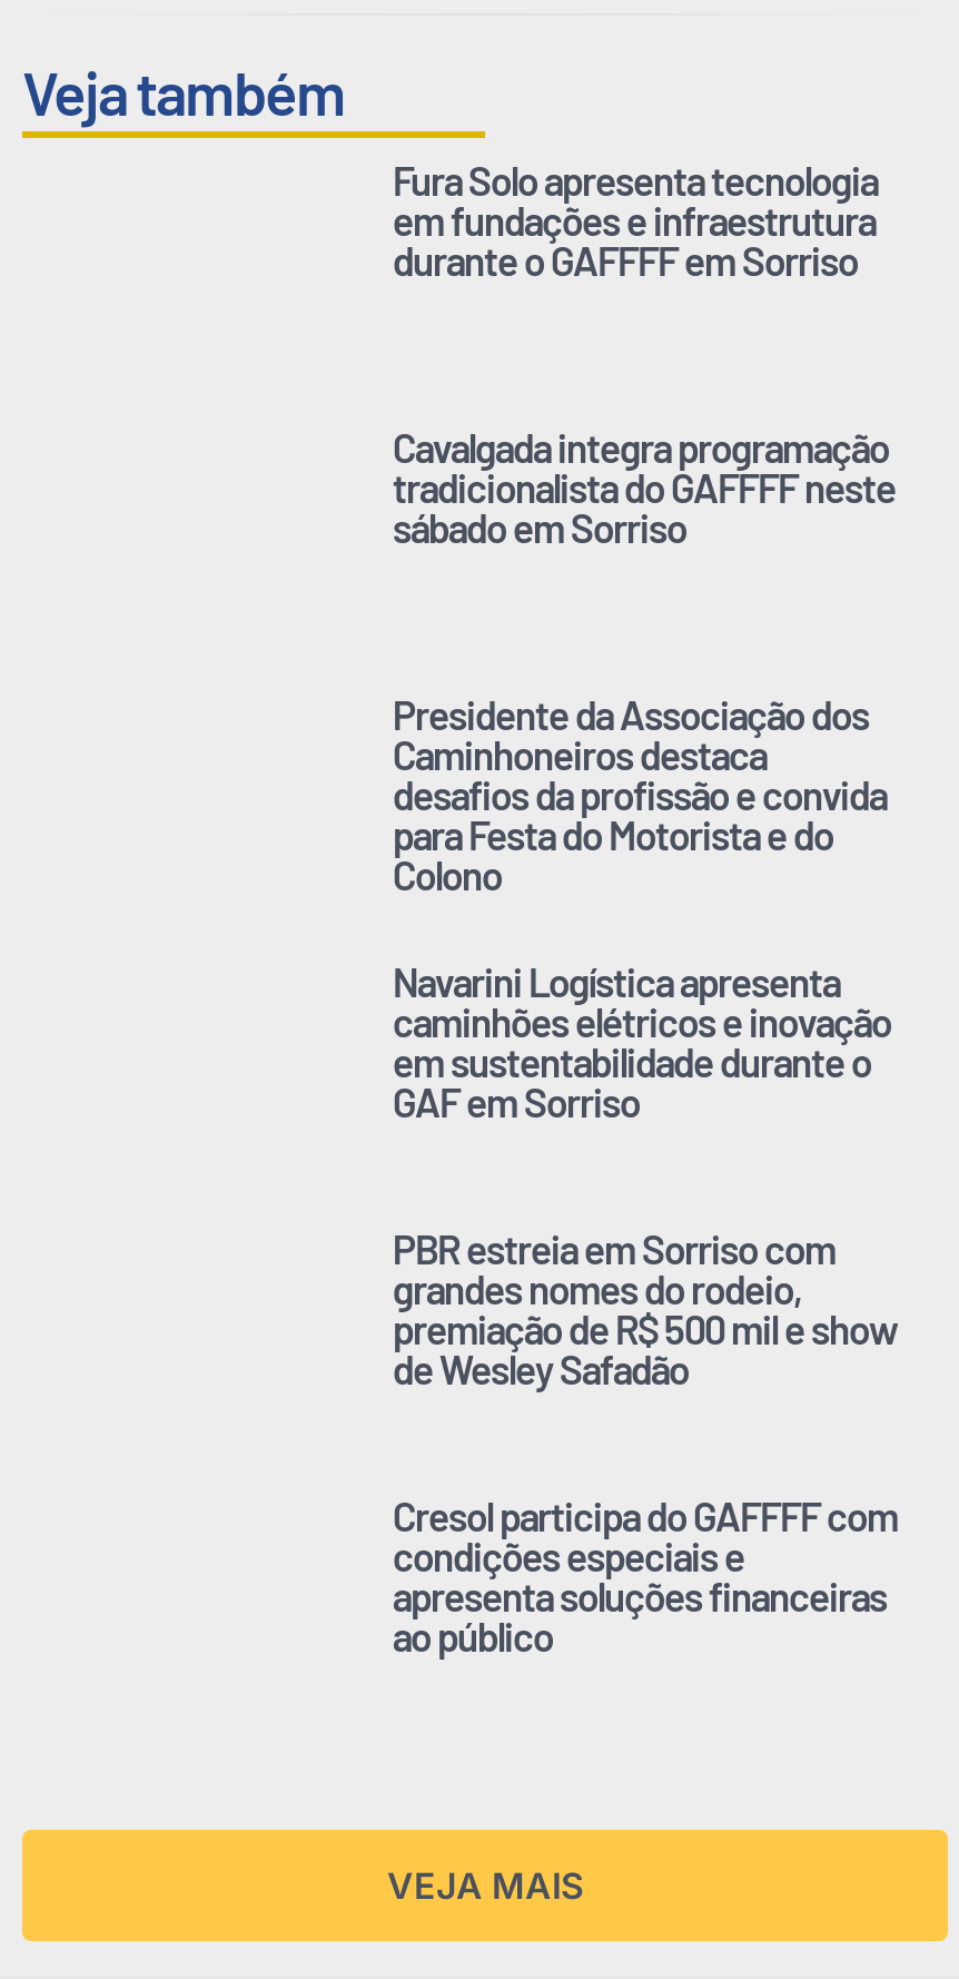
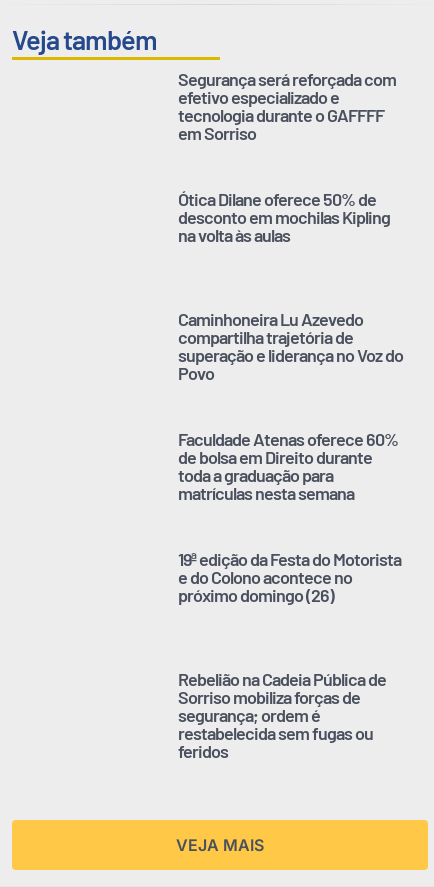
- Fura Solo apresenta tecnologia
- em fundações e infraestrutura
- durante o GAFFFF em Sorriso
+ Segurança será reforçada com
+ efetivo especializado e
+ tecnologia durante o GAFFFF
+ em Sorriso

- Cavalgada integra programação
- tradicionalista do GAFFFF neste
- sábado em Sorriso
+ Ótica Dilane oferece 50% de
+ desconto em mochilas Kipling
+ na volta às aulas

- Presidente da Associação dos
- Caminhoneiros destaca
- desafios da profissão e convida
- para Festa do Motorista e do
- Colono
+ Caminhoneira Lu Azevedo
+ compartilha trajetória de
+ superação e liderança no Voz do
+ Povo

- Navarini Logística apresenta
- caminhões elétricos e inovação
- em sustentabilidade durante o
- GAF em Sorriso
+ Faculdade Atenas oferece 60%
+ de bolsa em Direito durante
+ toda a graduação para
+ matrículas nesta semana

- PBR estreia em Sorriso com
- grandes nomes do rodeio,
- premiação de R$ 500 mil e show
- de Wesley Safadão
+ 19ª edição da Festa do Motorista
+ e do Colono acontece no
+ próximo domingo (26)

- Cresol participa do GAFFFF com
- condições especiais e
- apresenta soluções financeiras
- ao público
+ Rebelião na Cadeia Pública de
+ Sorriso mobiliza forças de
+ segurança; ordem é
+ restabelecida sem fugas ou
+ feridos
